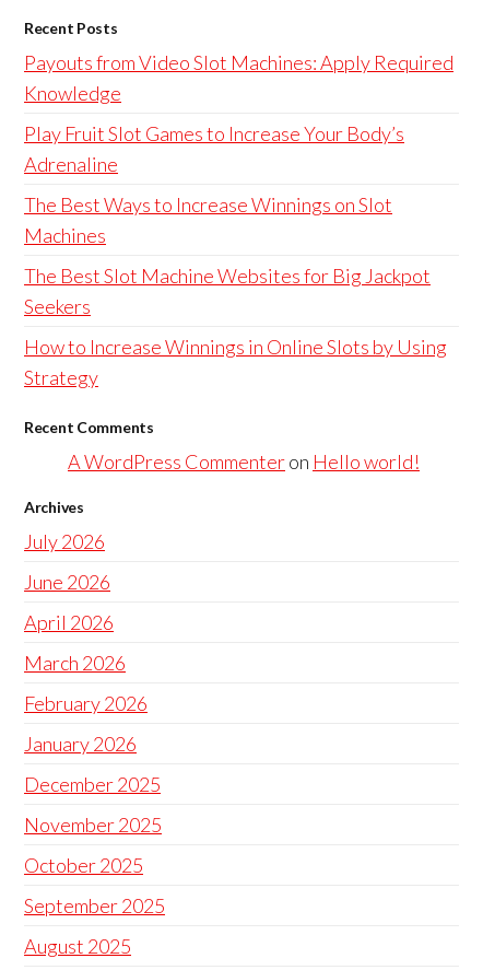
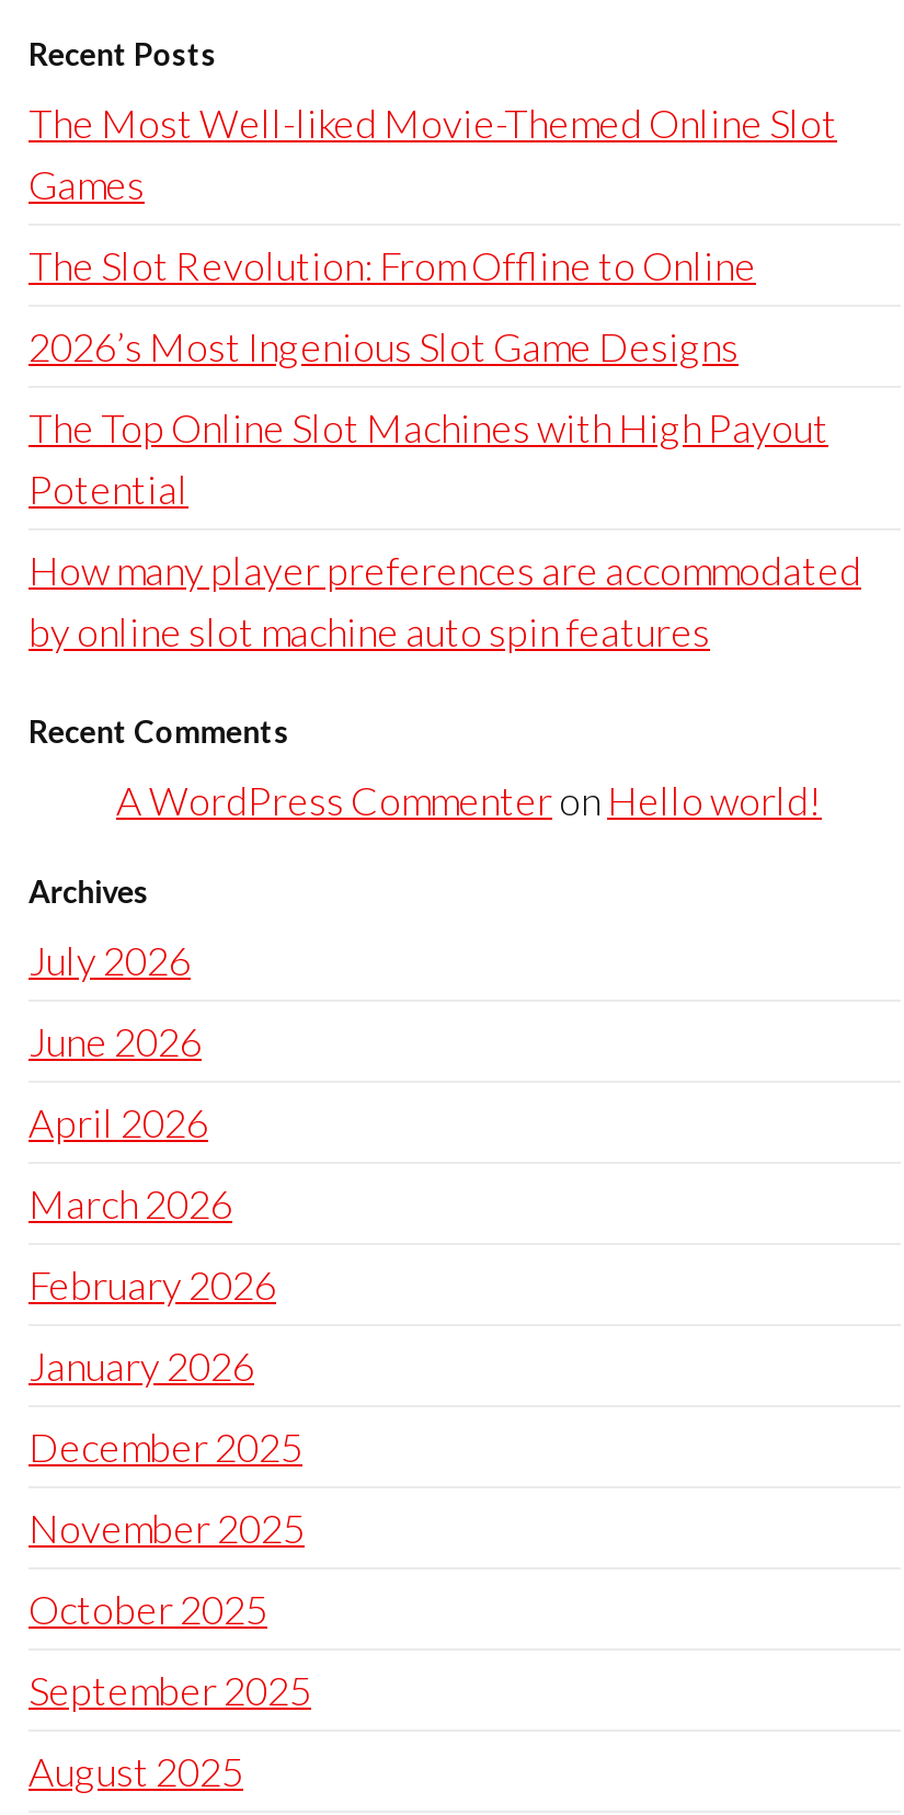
- Payouts from Video Slot Machines: Apply Required
- Knowledge
+ The Most Well-liked Movie-Themed Online Slot
+ Games

- Play Fruit Slot Games to Increase Your Body’s
- Adrenaline
+ The Slot Revolution: From Offline to Online

- The Best Ways to Increase Winnings on Slot
- Machines
+ 2026’s Most Ingenious Slot Game Designs

- The Best Slot Machine Websites for Big Jackpot
- Seekers
+ The Top Online Slot Machines with High Payout
+ Potential

- How to Increase Winnings in Online Slots by Using
- Strategy
+ How many player preferences are accommodated
+ by online slot machine auto spin features
